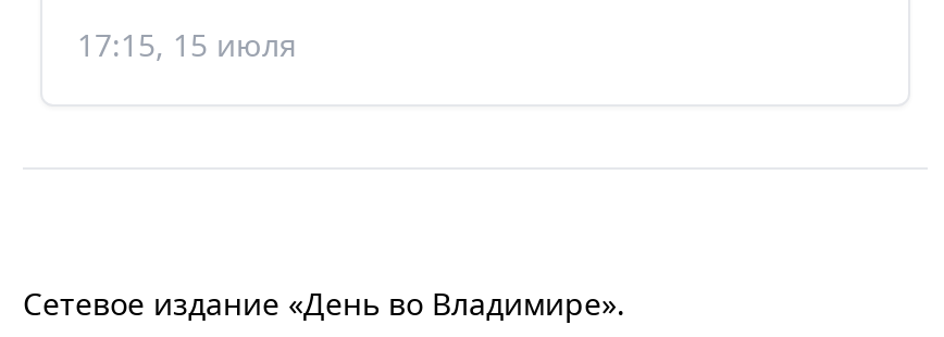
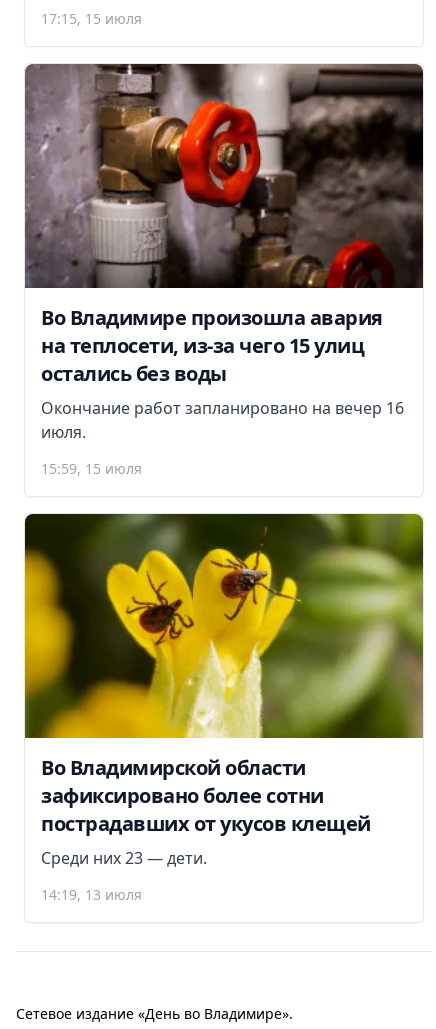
+ [image]
+ Во Владимире произошла авария
+ на теплосети, из-за чего 15 улиц
+ остались без воды
+ Окончание работ запланировано на вечер 16
+ июля.
+ 15:59, 15 июля

+ [image]
+ Во Владимирской области
+ зафиксировано более сотни
+ пострадавших от укусов клещей
+ Среди них 23 — дети.
+ 14:19, 13 июля
